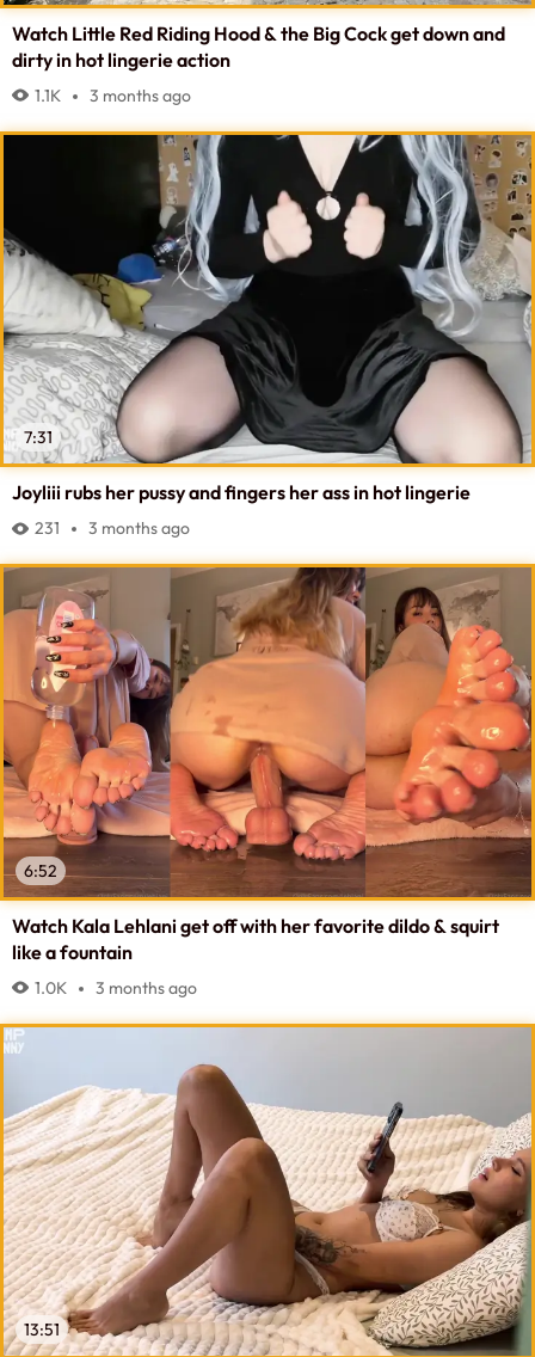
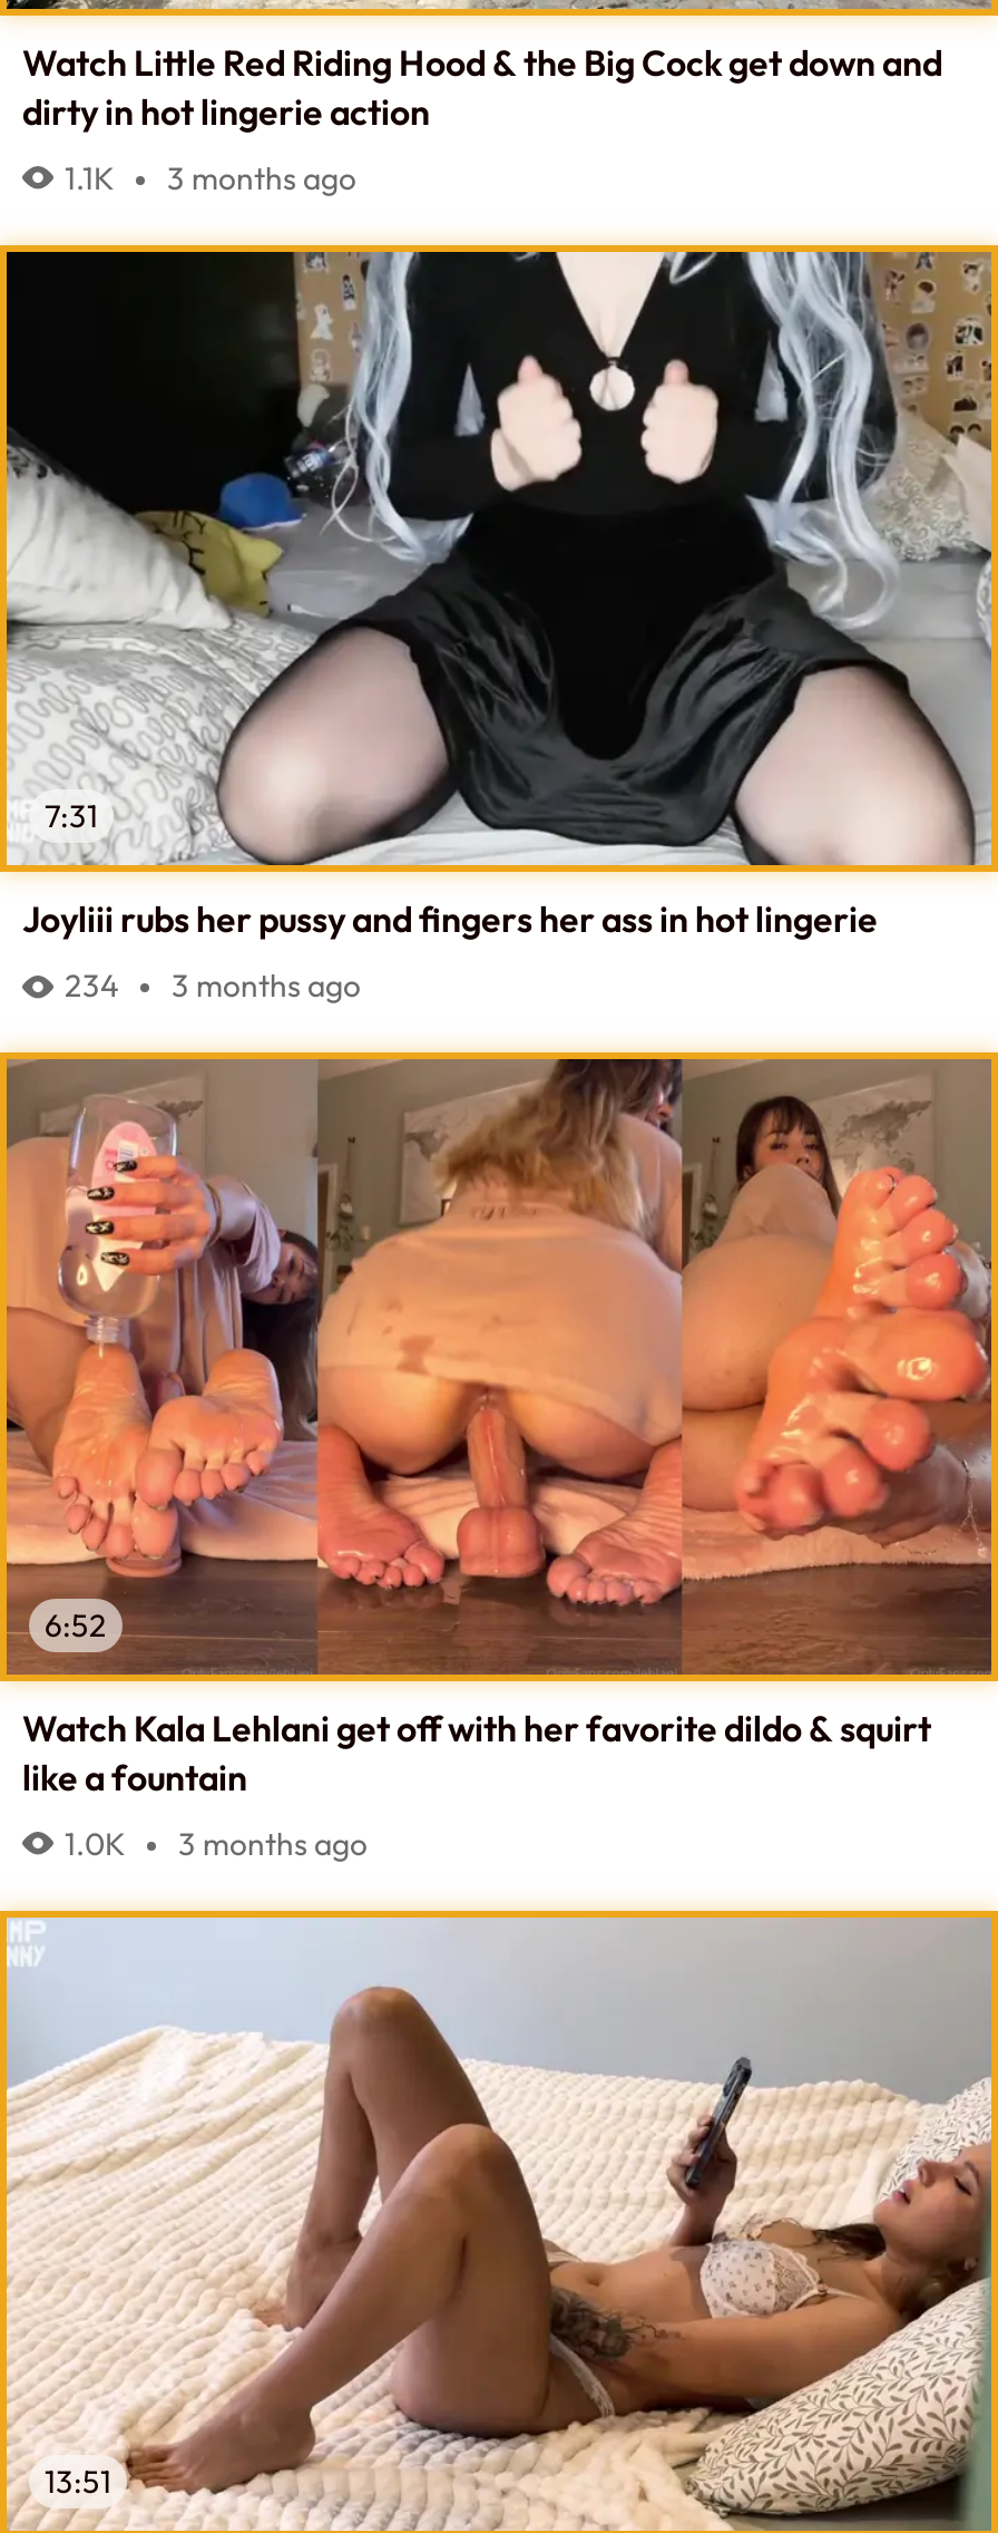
- 231 3 months ago
+ 234 3 months ago
